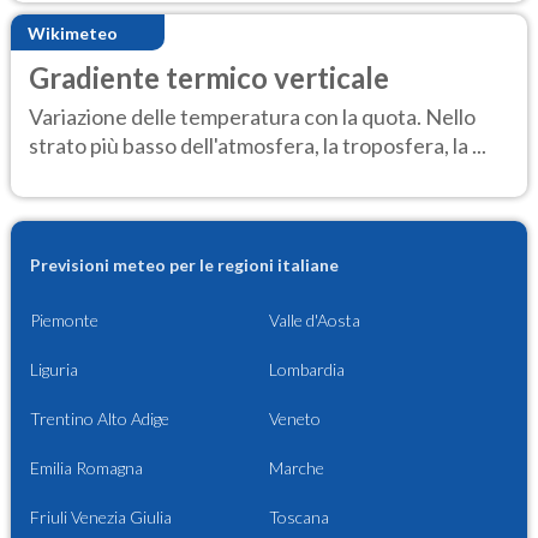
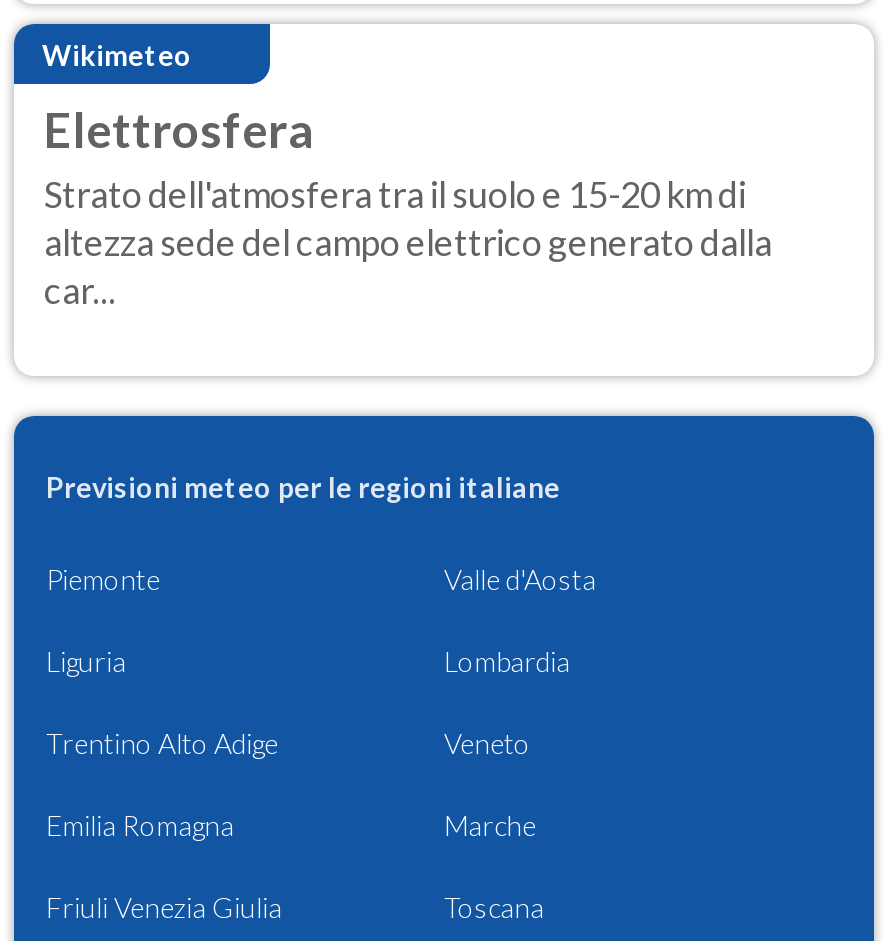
- Gradiente termico verticale
- Variazione delle temperatura con la quota. Nello
- strato più basso dell'atmosfera, la troposfera, la ...
+ Elettrosfera
+ Strato dell'atmosfera tra il suolo e 15-20 km di
+ altezza sede del campo elettrico generato dalla
+ car...
